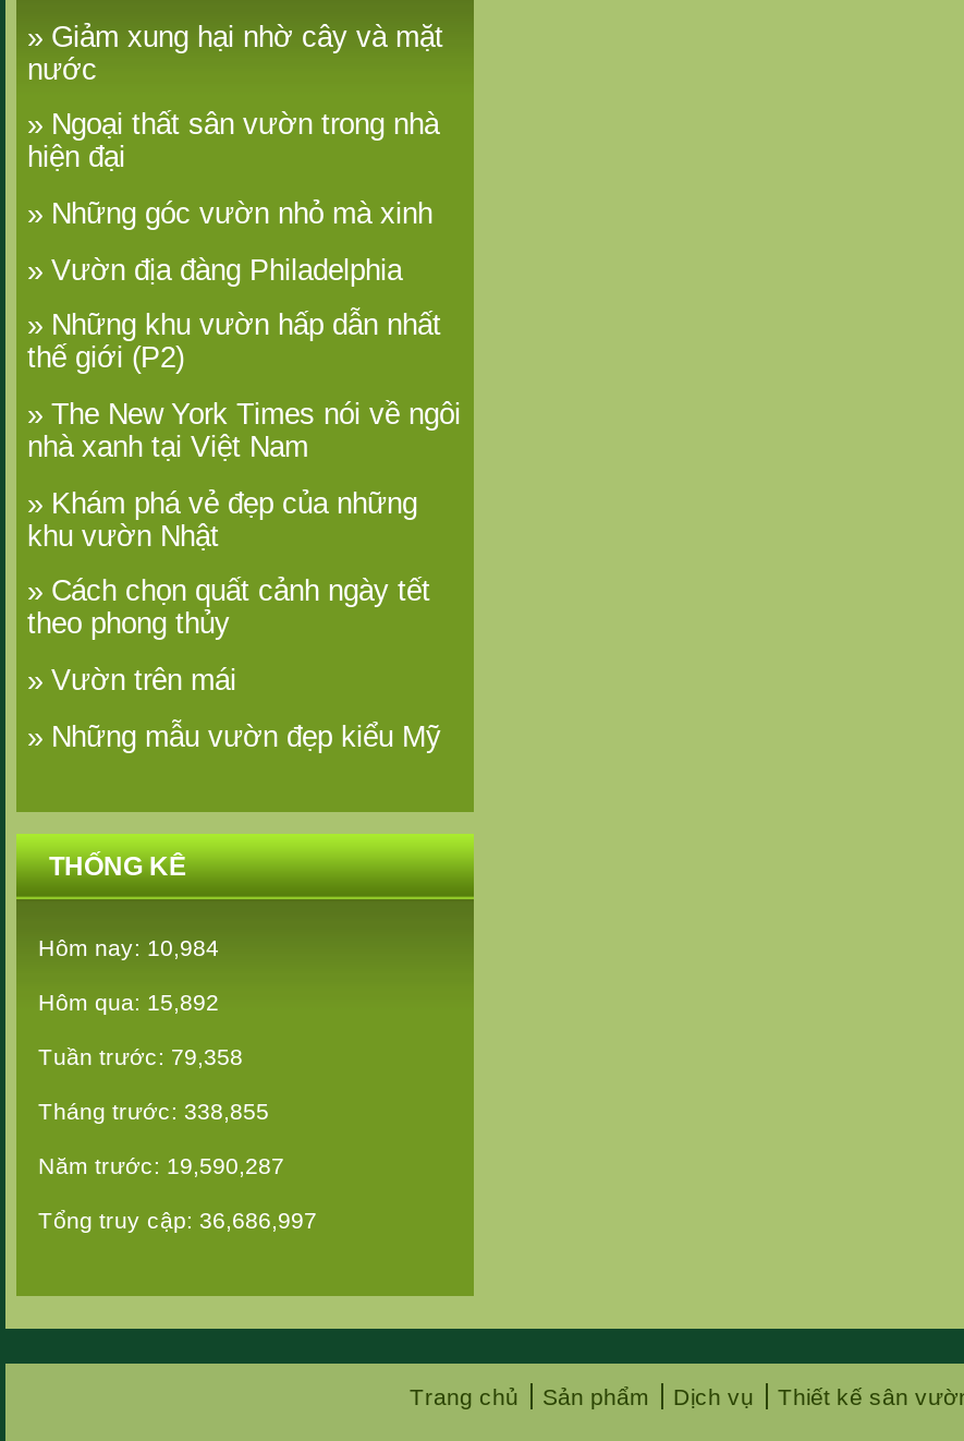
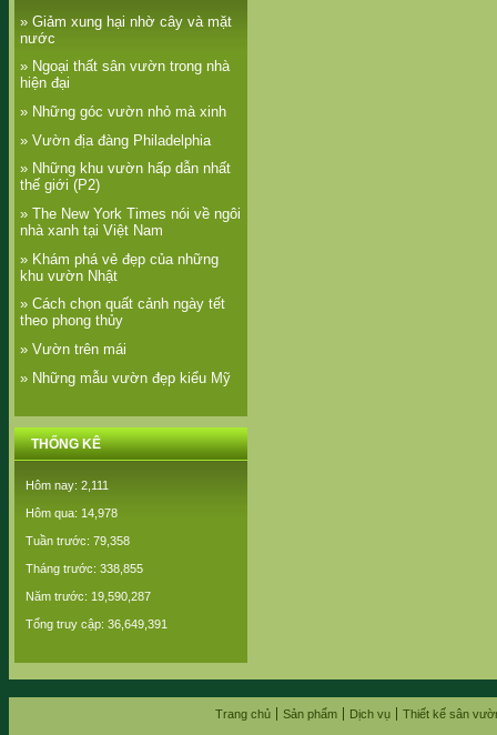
- Hôm nay: 10,984
+ Hôm nay: 2,111

- Hôm qua: 15,892
+ Hôm qua: 14,978

- Tổng truy cập: 36,686,997
+ Tổng truy cập: 36,649,391
